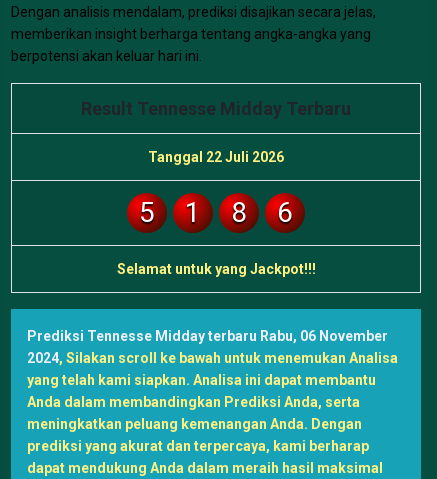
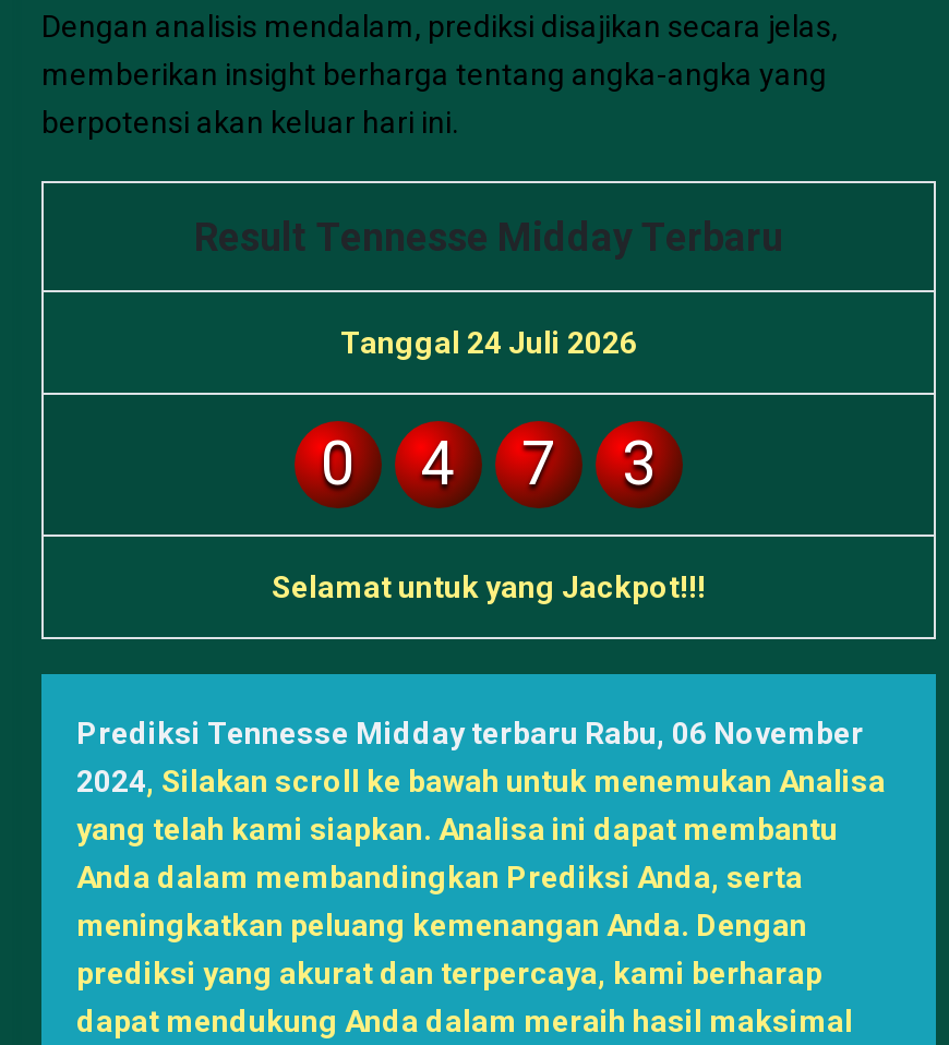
- Tanggal 22 Juli 2026
+ Tanggal 24 Juli 2026

- 5
+ 0

- 1
+ 4

- 8
+ 7

- 6
+ 3
